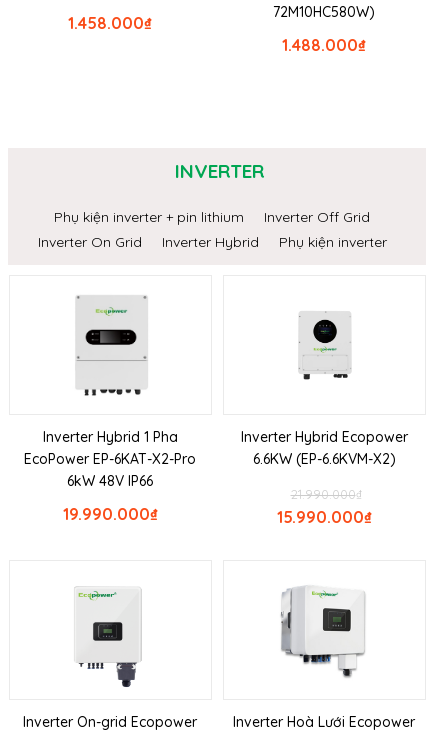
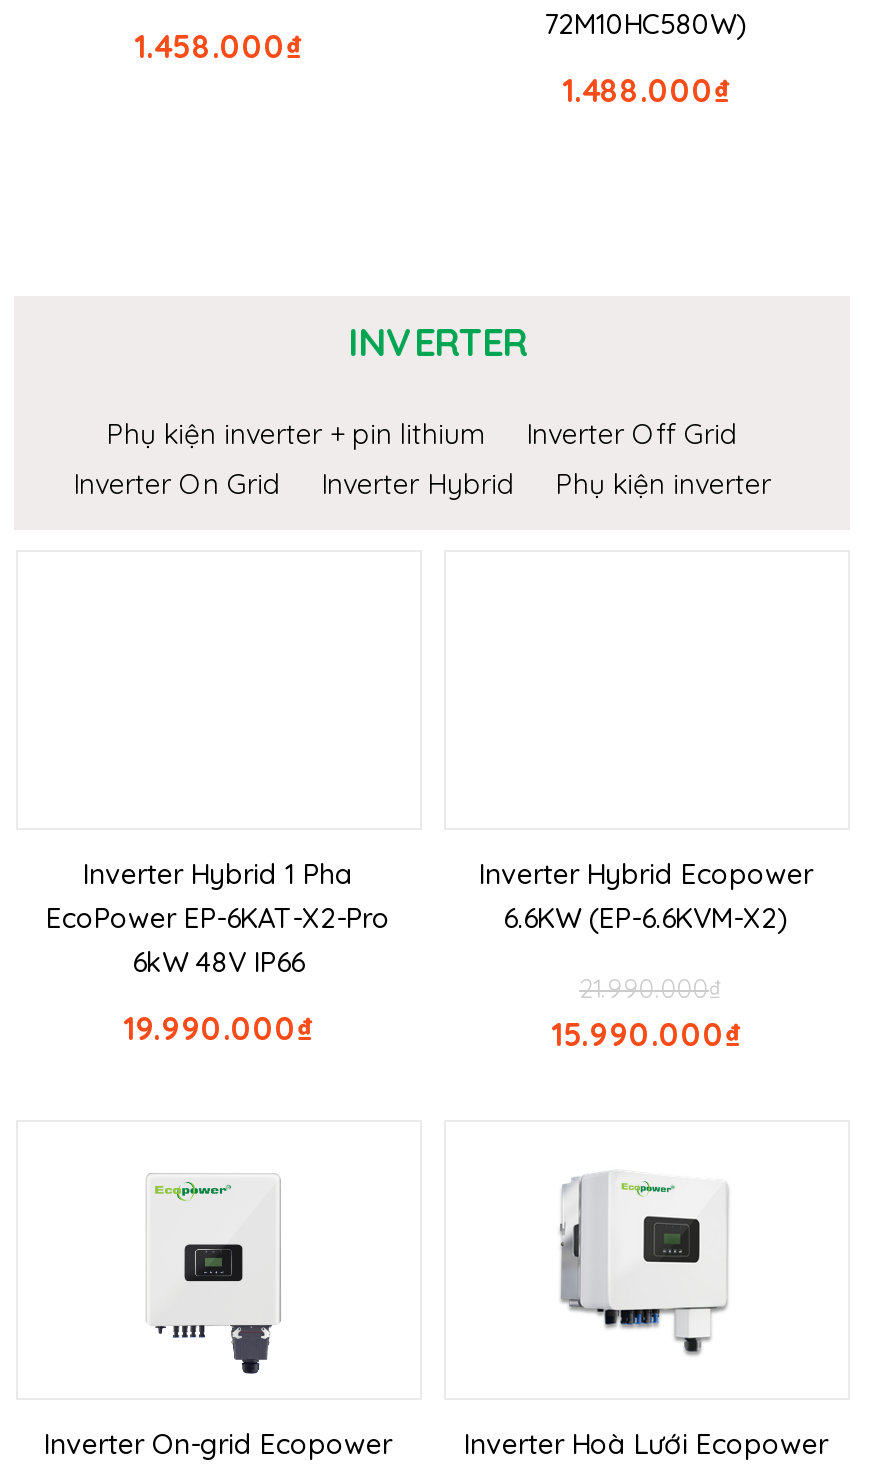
- [image]

- [image]
